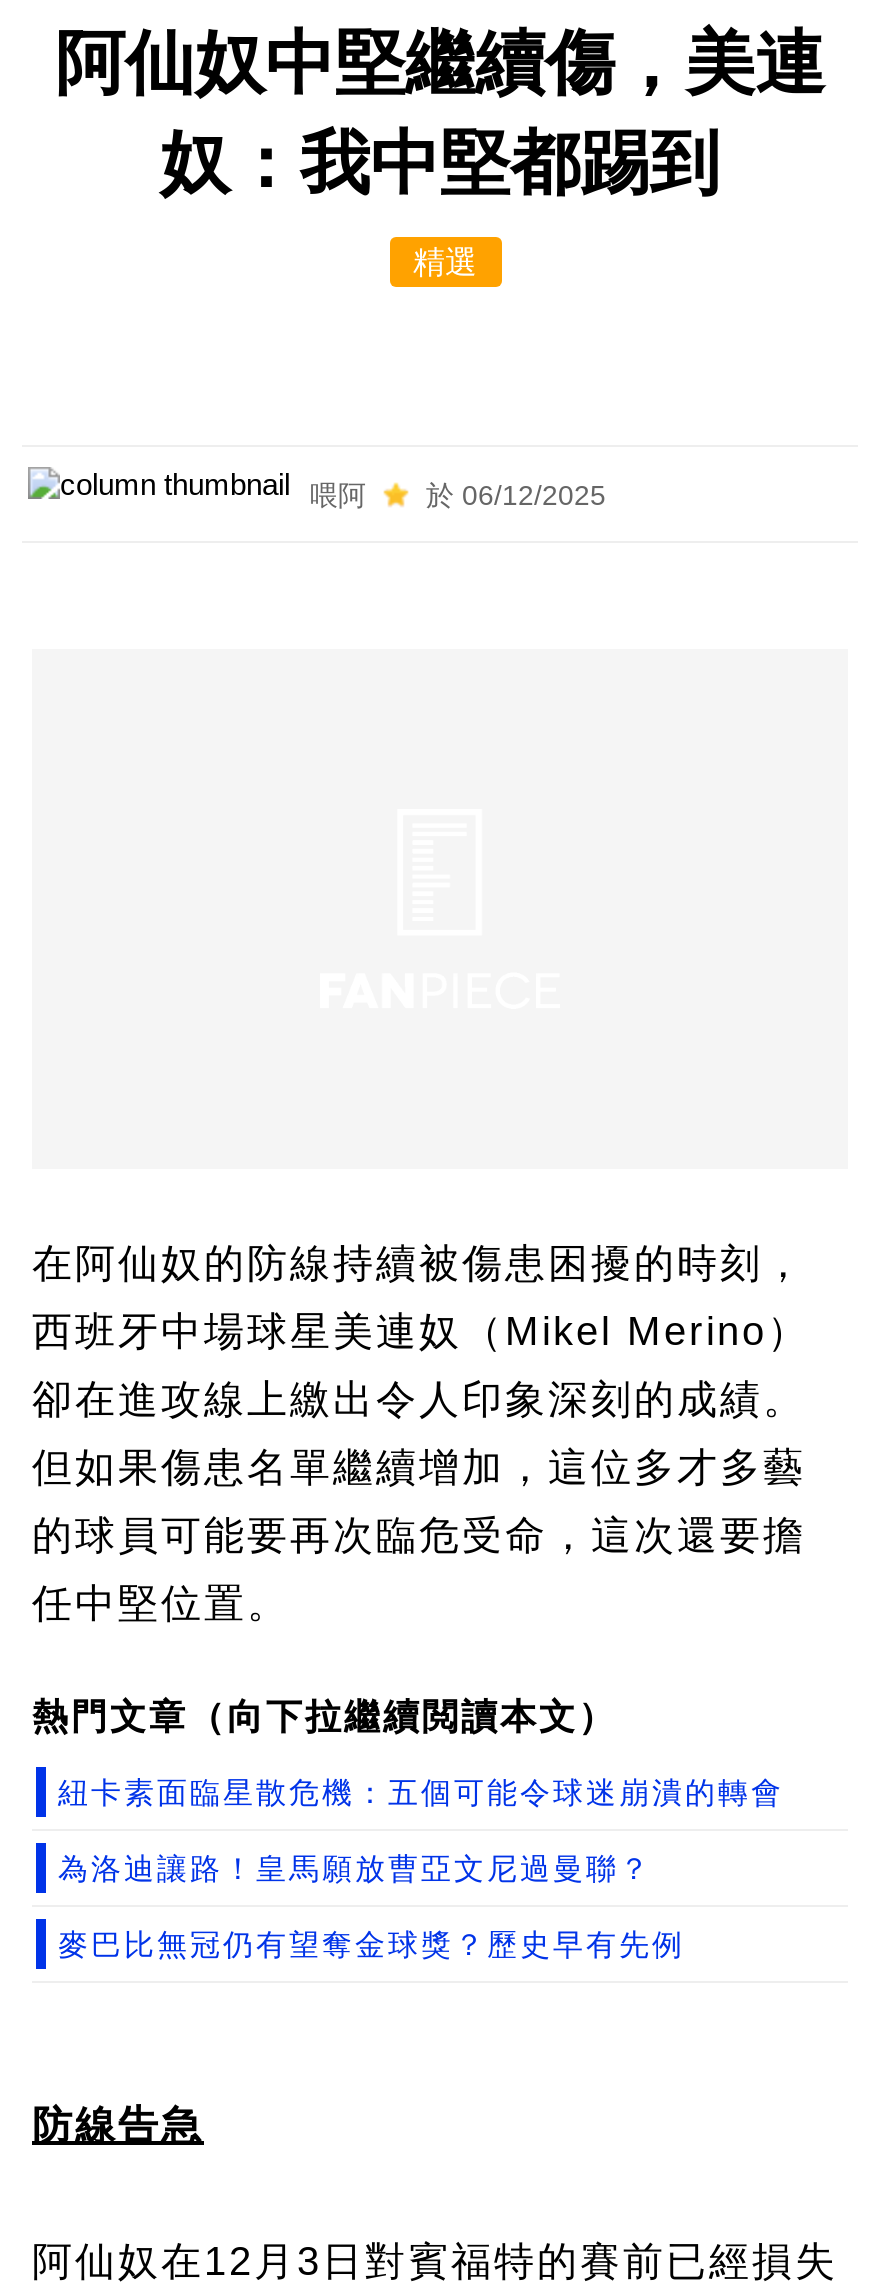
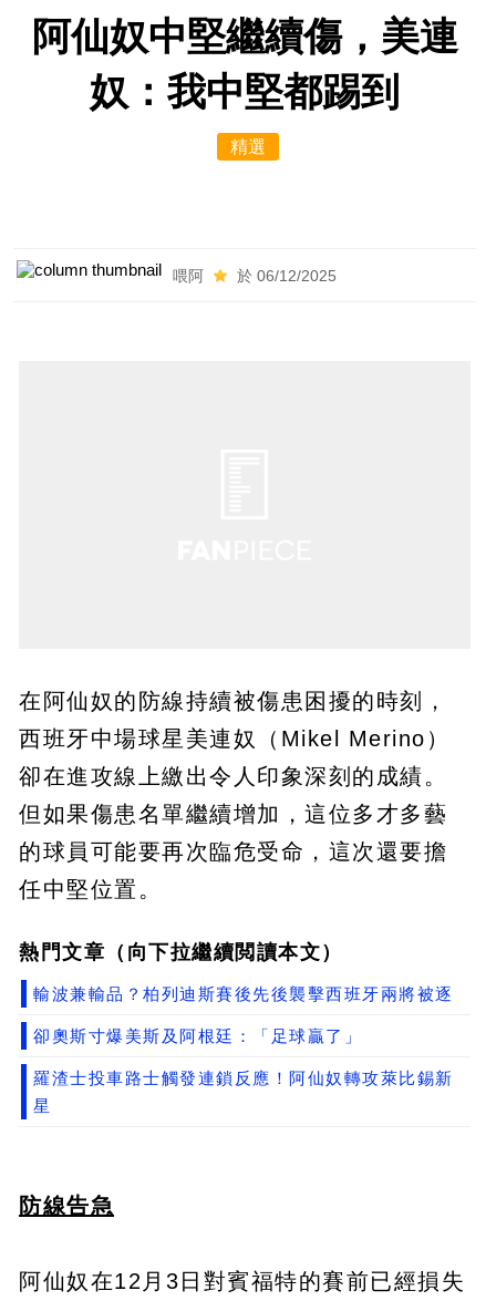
- 紐卡素面臨星散危機：五個可能令球迷崩潰的轉會
- 為洛迪讓路！皇馬願放曹亞文尼過曼聯？
- 麥巴比無冠仍有望奪金球獎？歷史早有先例
+ 輸波兼輸品？柏列迪斯賽後先後襲擊西班牙兩將被逐
+ 卻奧斯寸爆美斯及阿根廷：「足球贏了」
+ 羅渣士投車路士觸發連鎖反應！阿仙奴轉攻萊比錫新
+ 星
